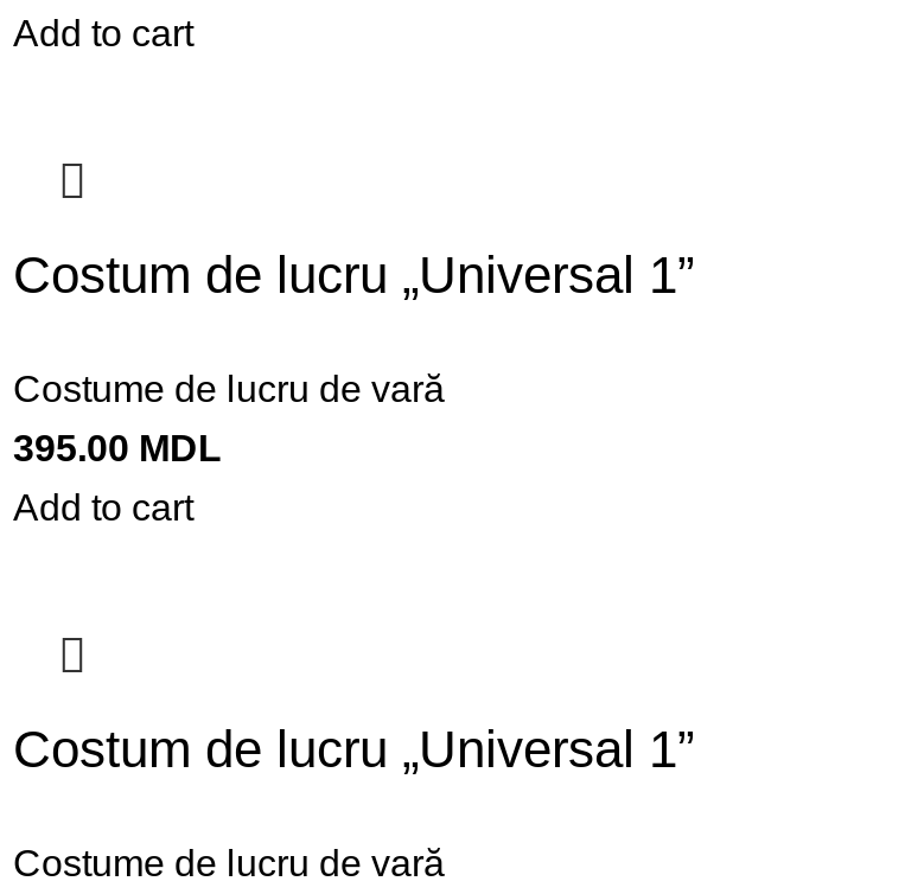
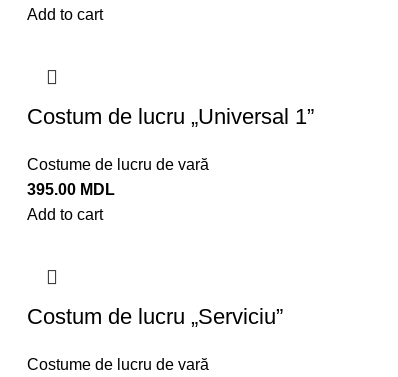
- Costum de lucru „Universal 1”
+ Costum de lucru „Serviciu”
